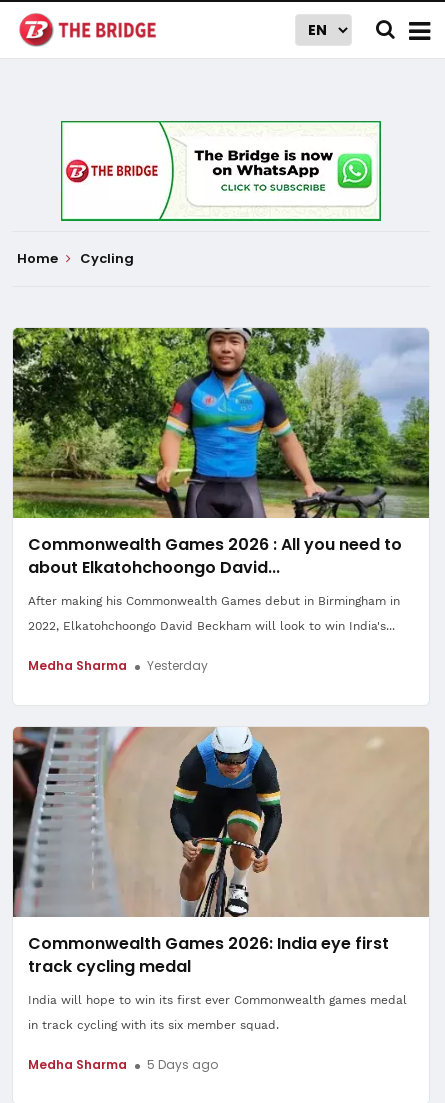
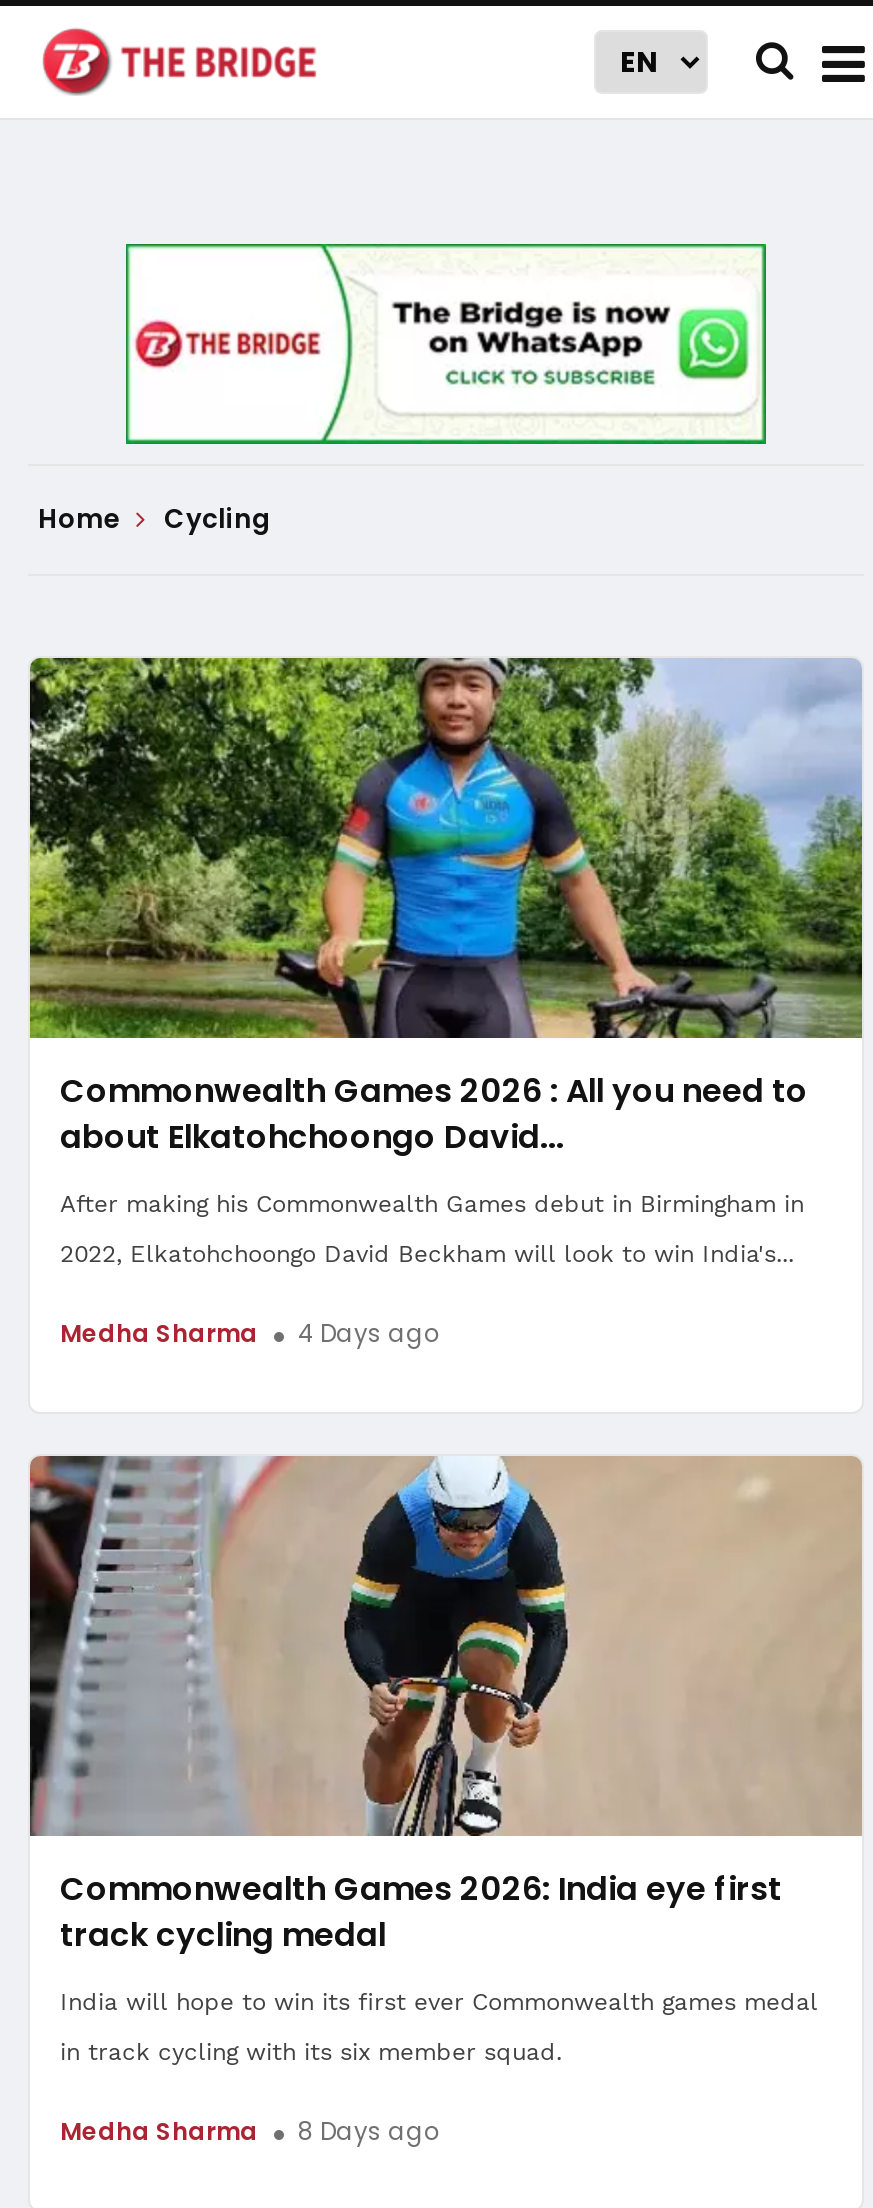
- Yesterday
+ 4 Days ago

- Medha Sharma 5 Days ago
+ Medha Sharma 8 Days ago
